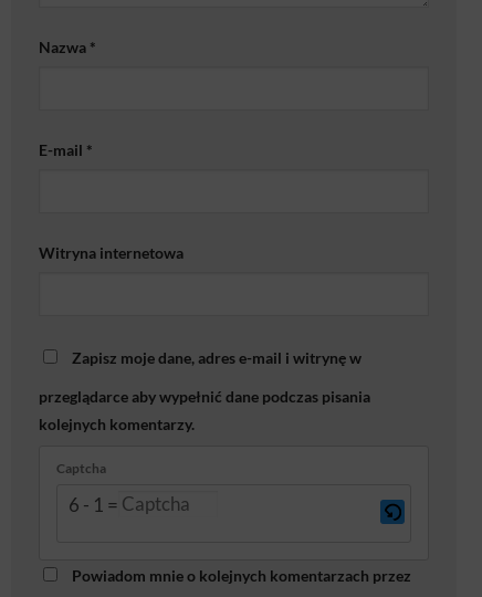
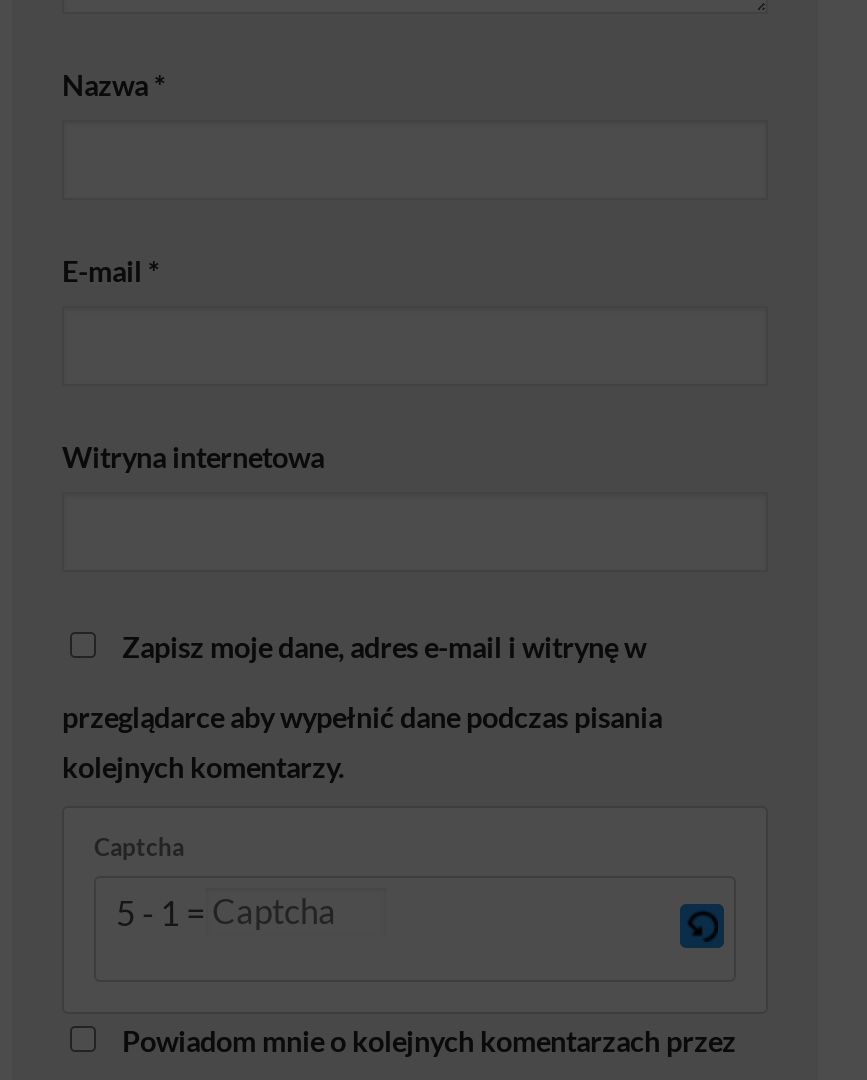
- 6 - 1 = ?
+ 5 - 1 = ?
